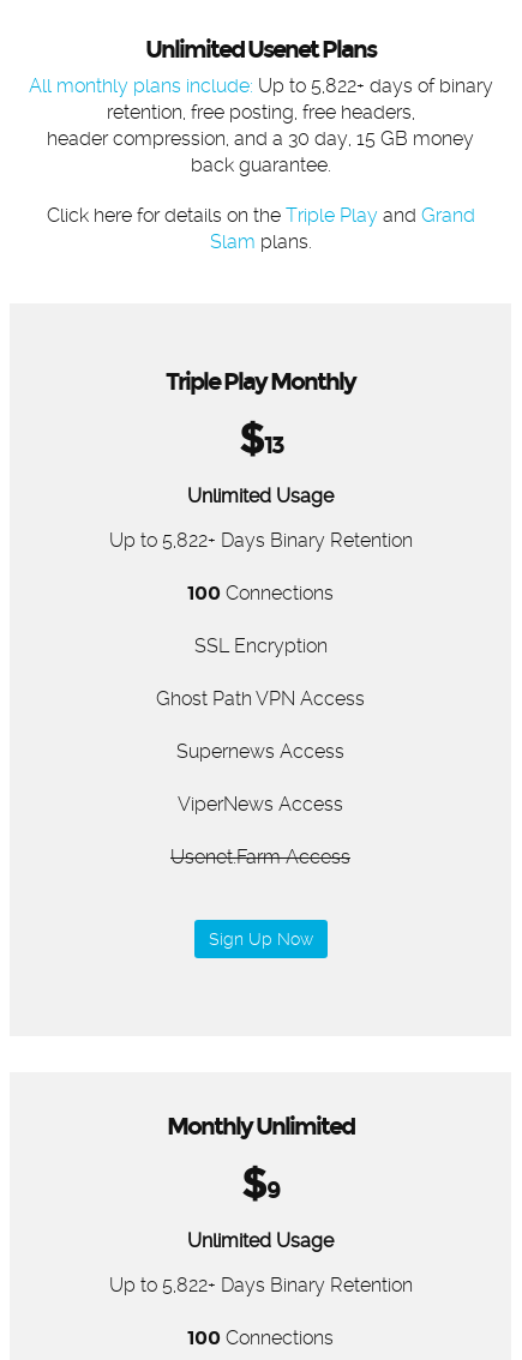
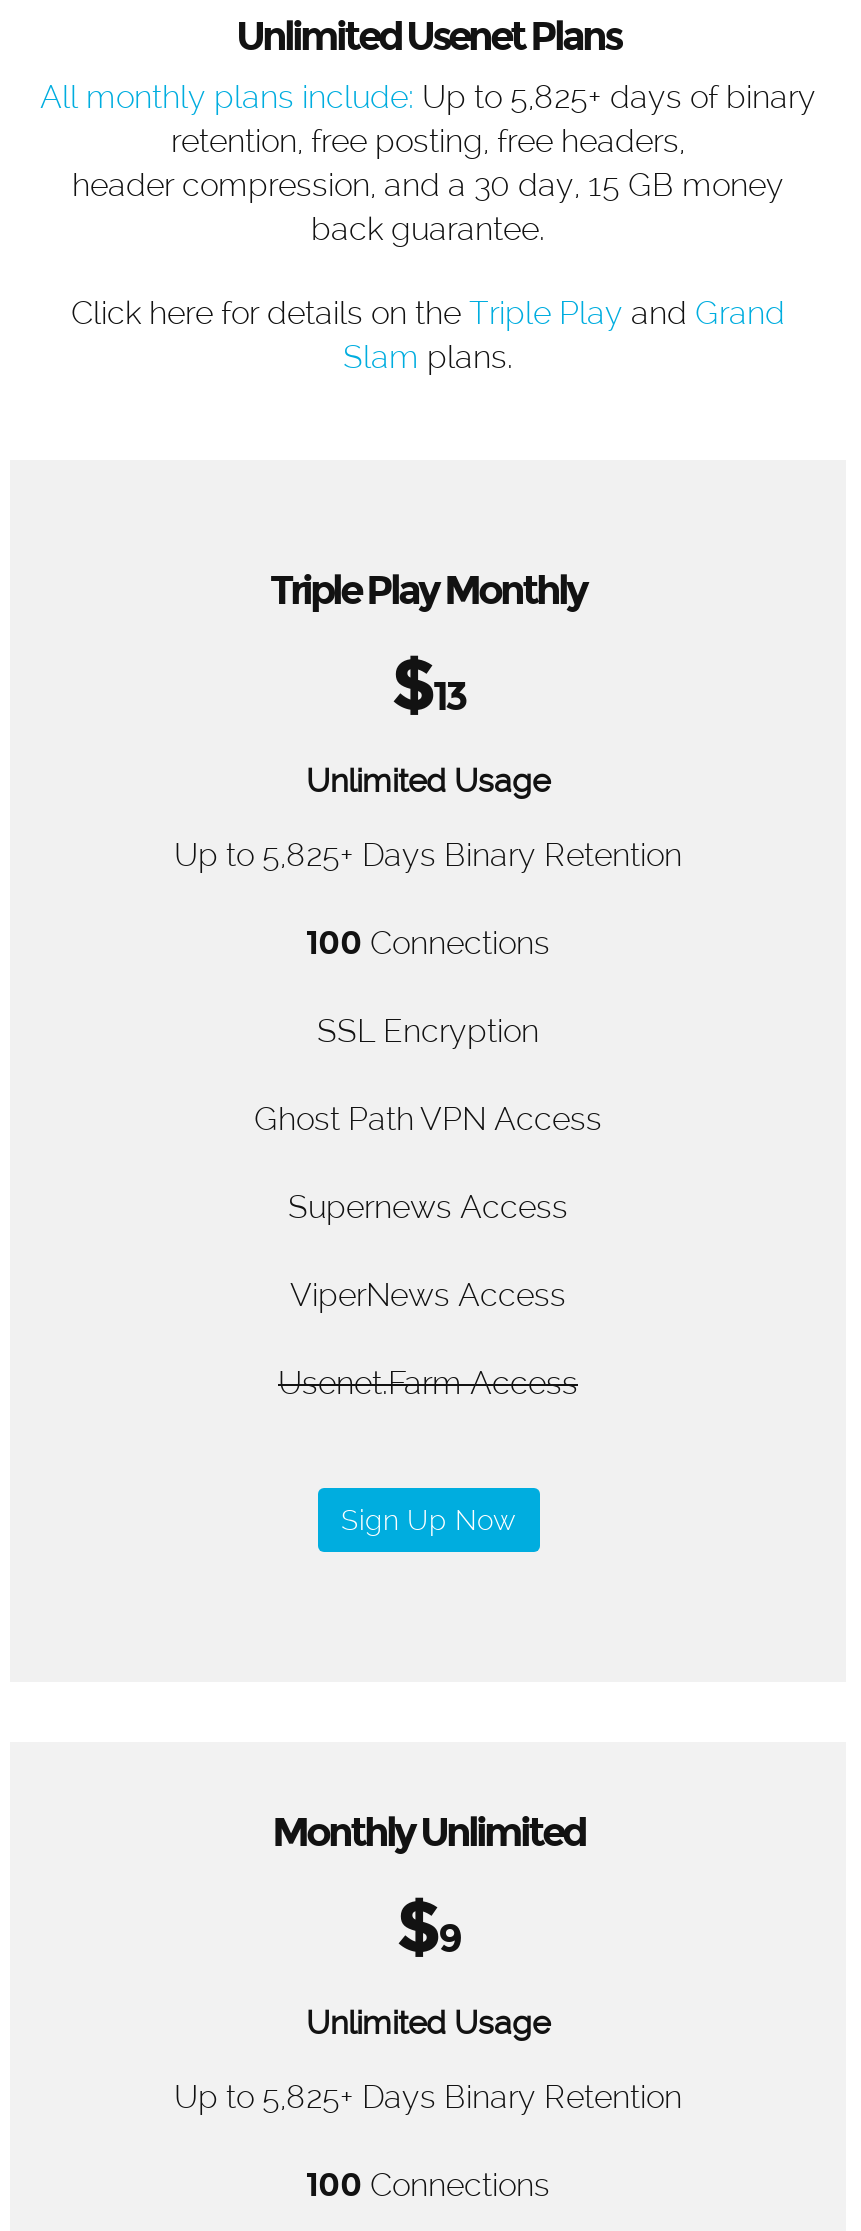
- All monthly plans include: Up to 5,822+ days of binary
+ All monthly plans include: Up to 5,825+ days of binary

- Up to 5,822+ Days Binary Retention
+ Up to 5,825+ Days Binary Retention

- Up to 5,822+ Days Binary Retention
+ Up to 5,825+ Days Binary Retention
